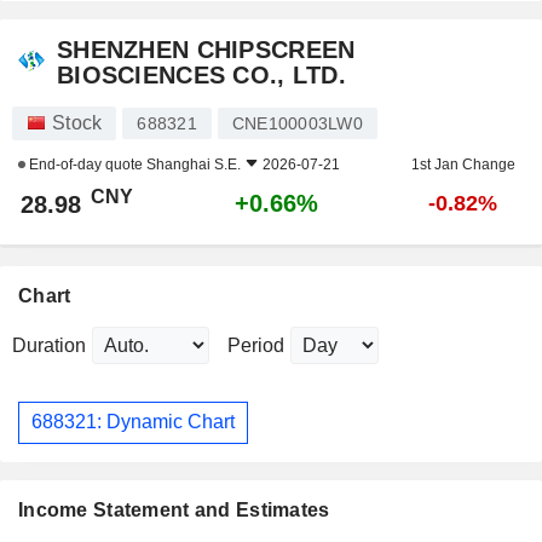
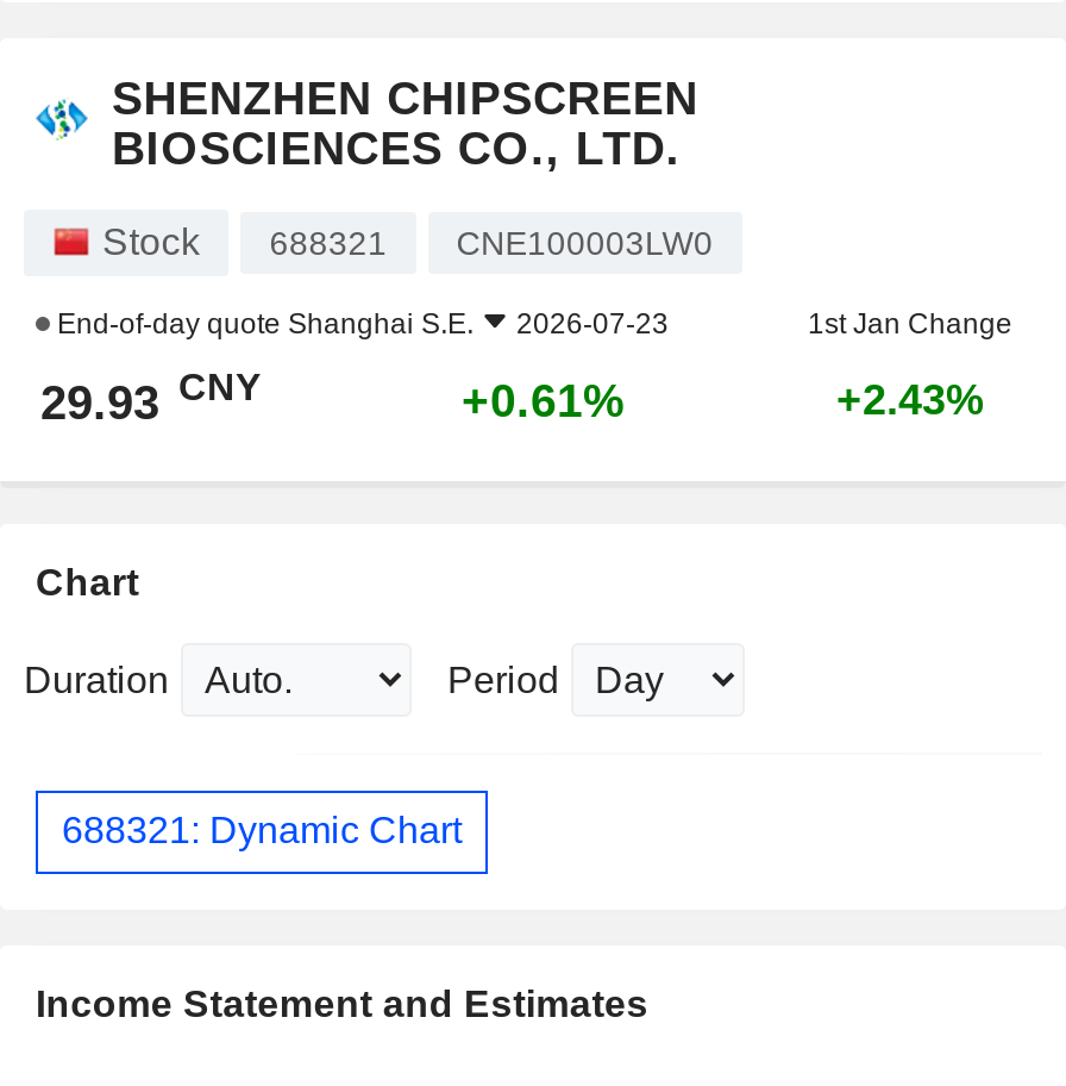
- End-of-day quote Shanghai S.E. 2026-07-21
+ End-of-day quote Shanghai S.E. 2026-07-23

- 28.98 CNY
+ 29.93 CNY

- +0.66%
+ +0.61%

- -0.82%
+ +2.43%
